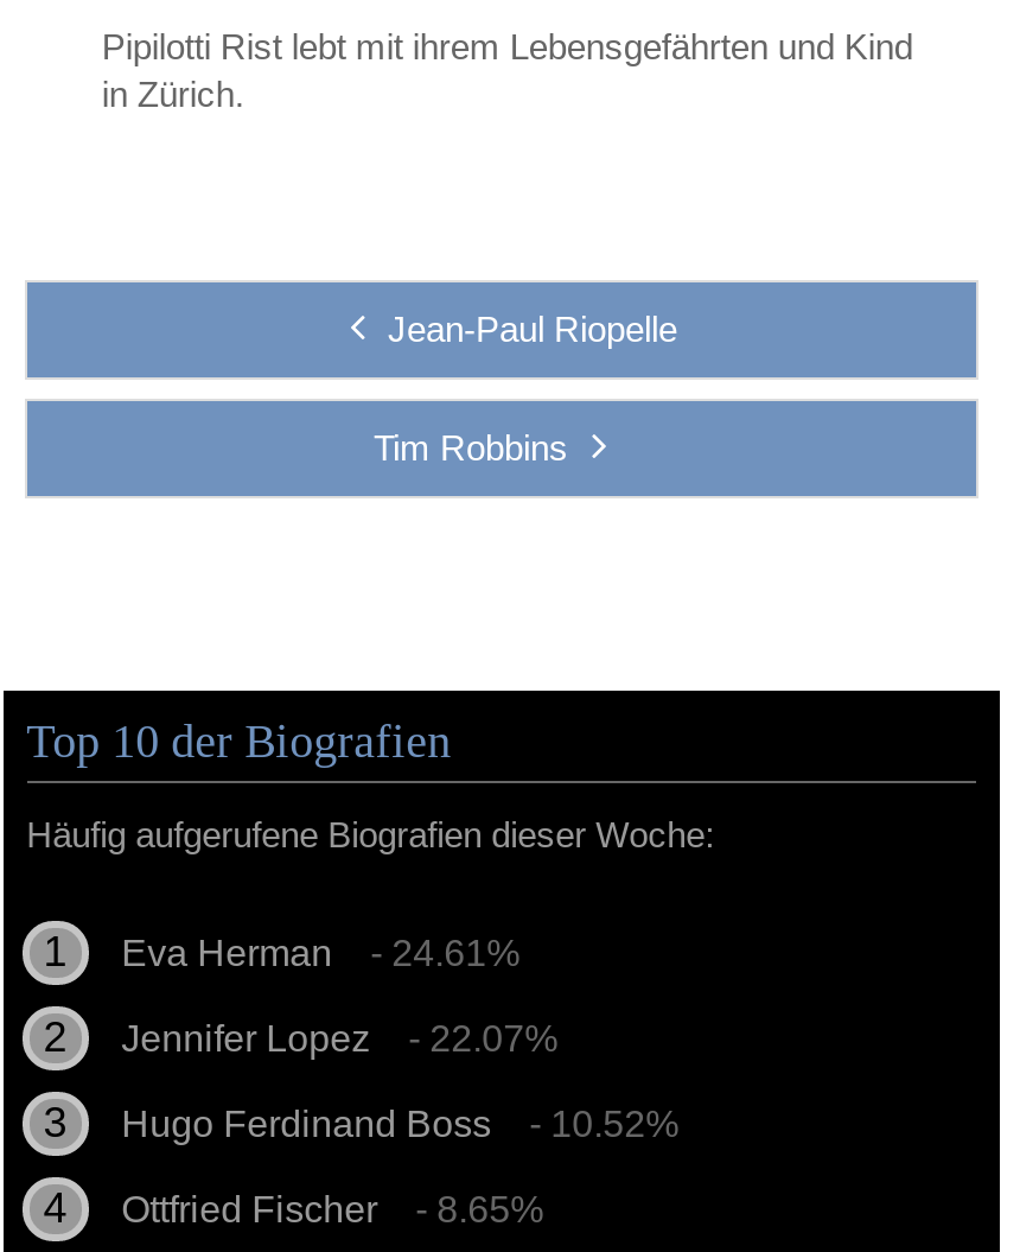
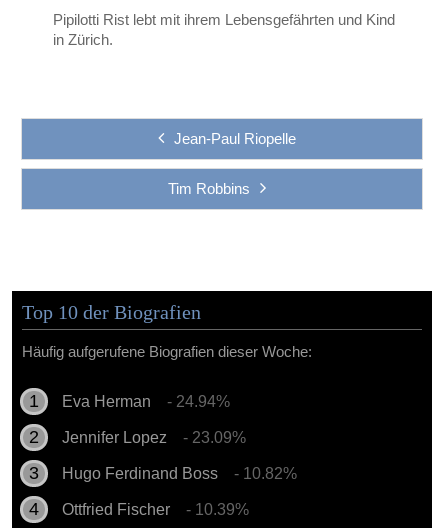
- Eva Herman - 24.61%
+ Eva Herman - 24.94%

- Jennifer Lopez - 22.07%
+ Jennifer Lopez - 23.09%

- Hugo Ferdinand Boss - 10.52%
+ Hugo Ferdinand Boss - 10.82%

- Ottfried Fischer - 8.65%
+ Ottfried Fischer - 10.39%
